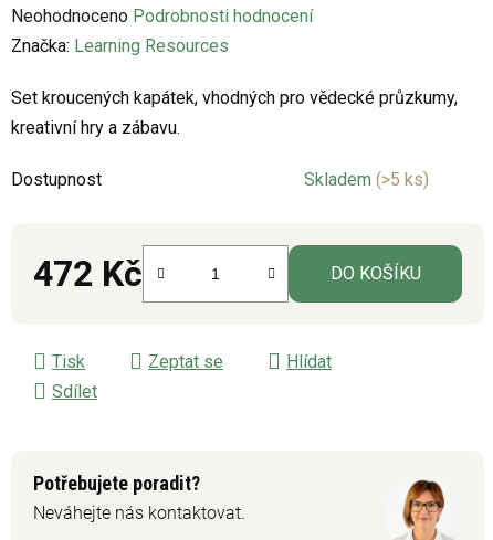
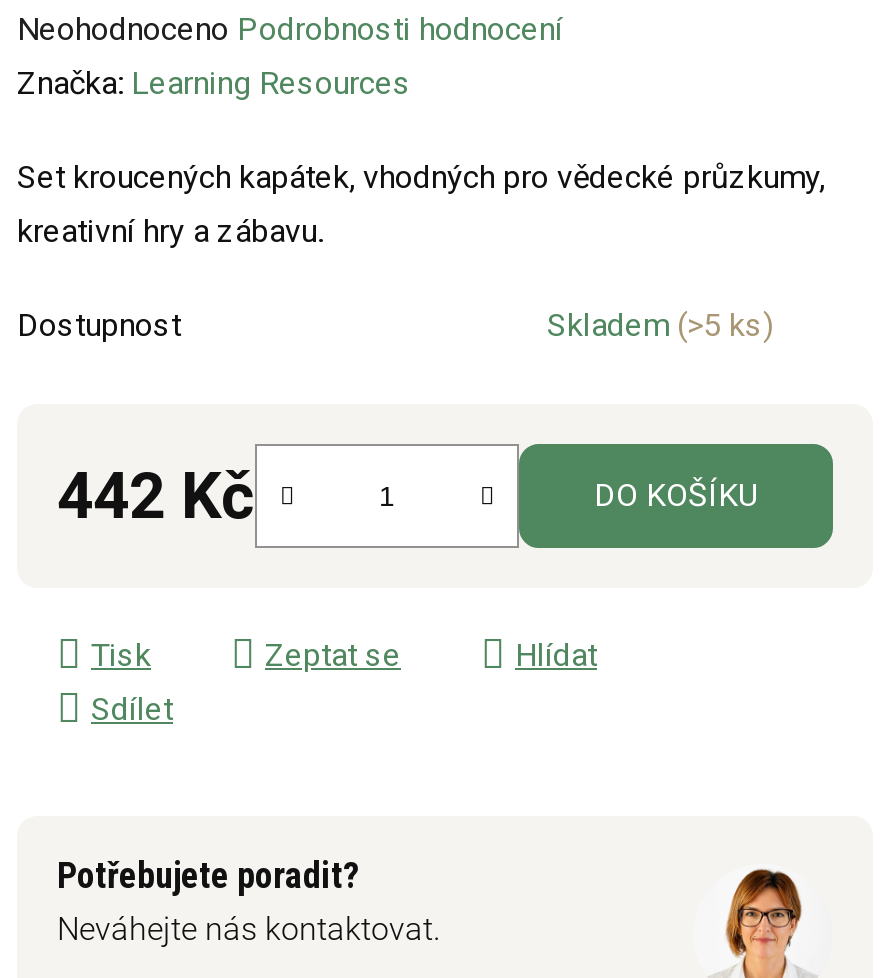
- 472 Kč
+ 442 Kč
